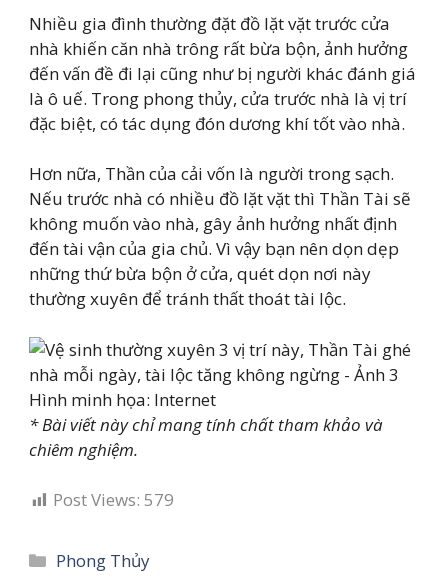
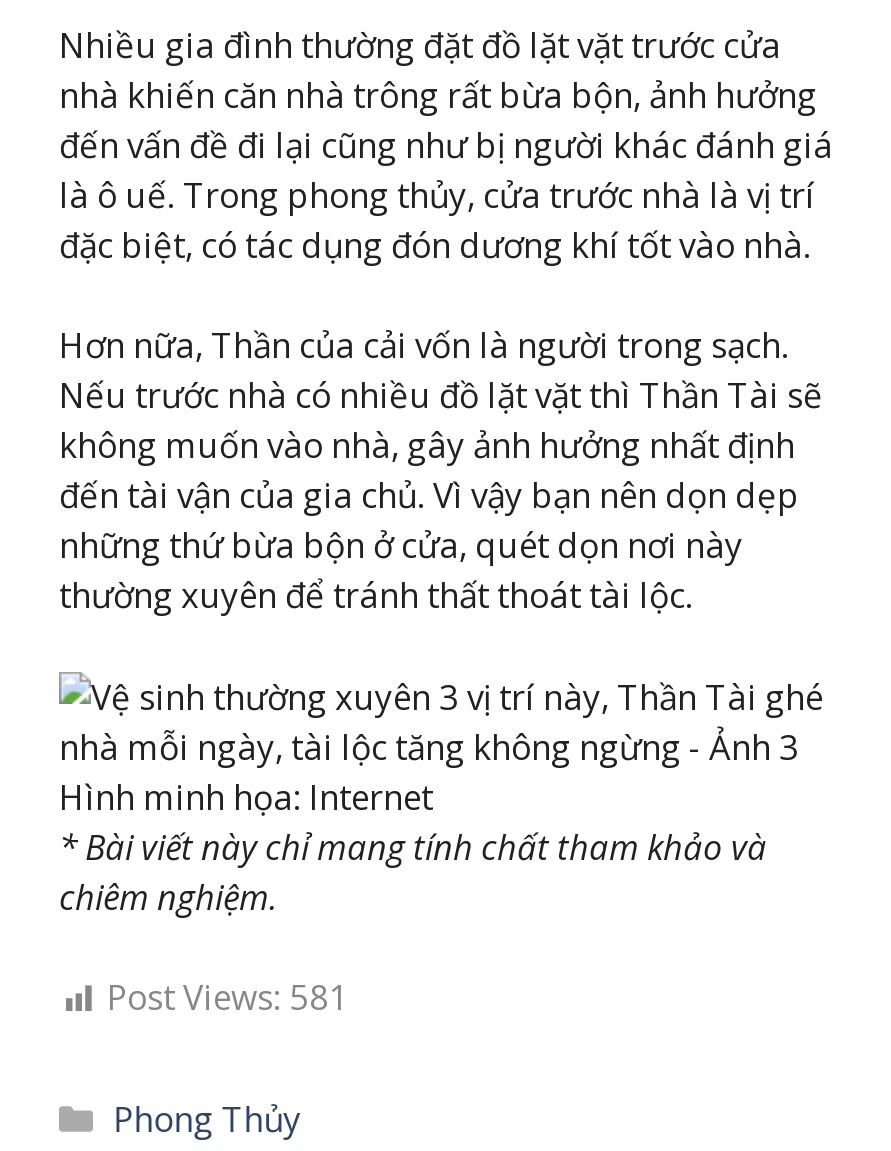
- Post Views: 579
+ Post Views: 581
